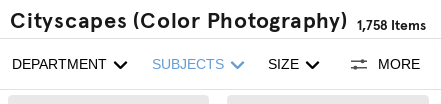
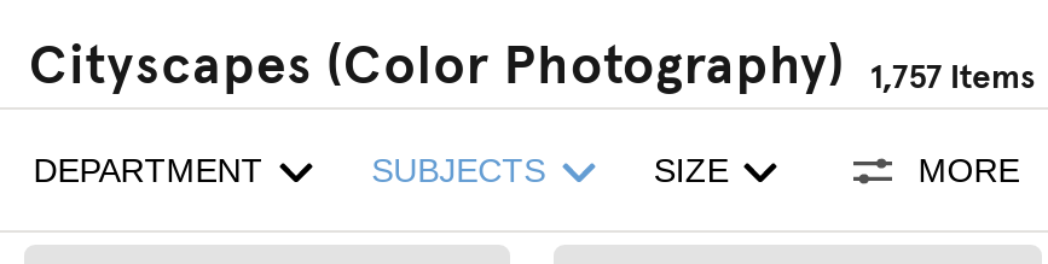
- Cityscapes (Color Photography) 1,758 Items
+ Cityscapes (Color Photography) 1,757 Items
